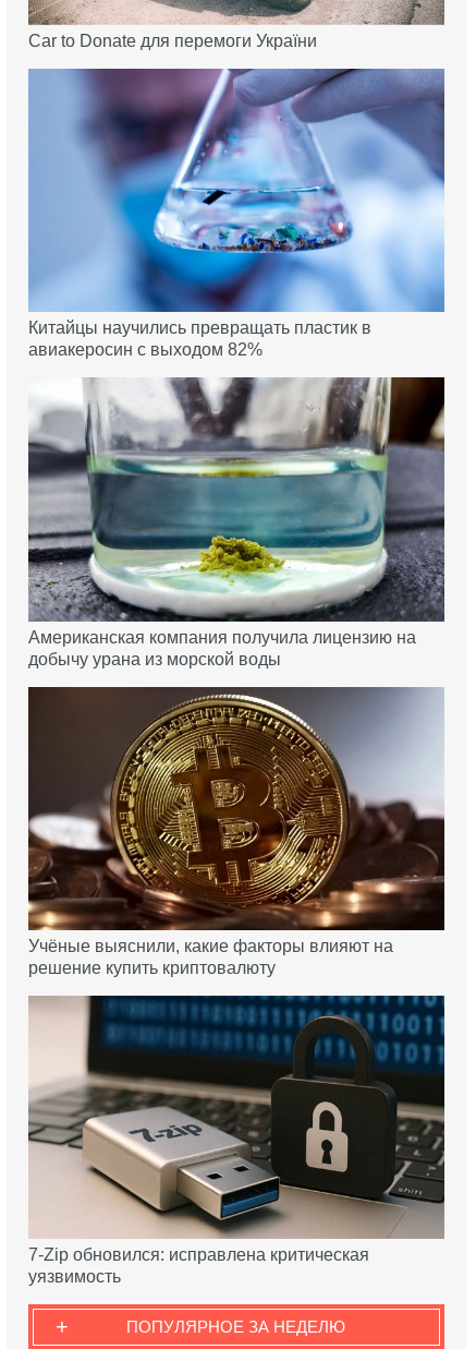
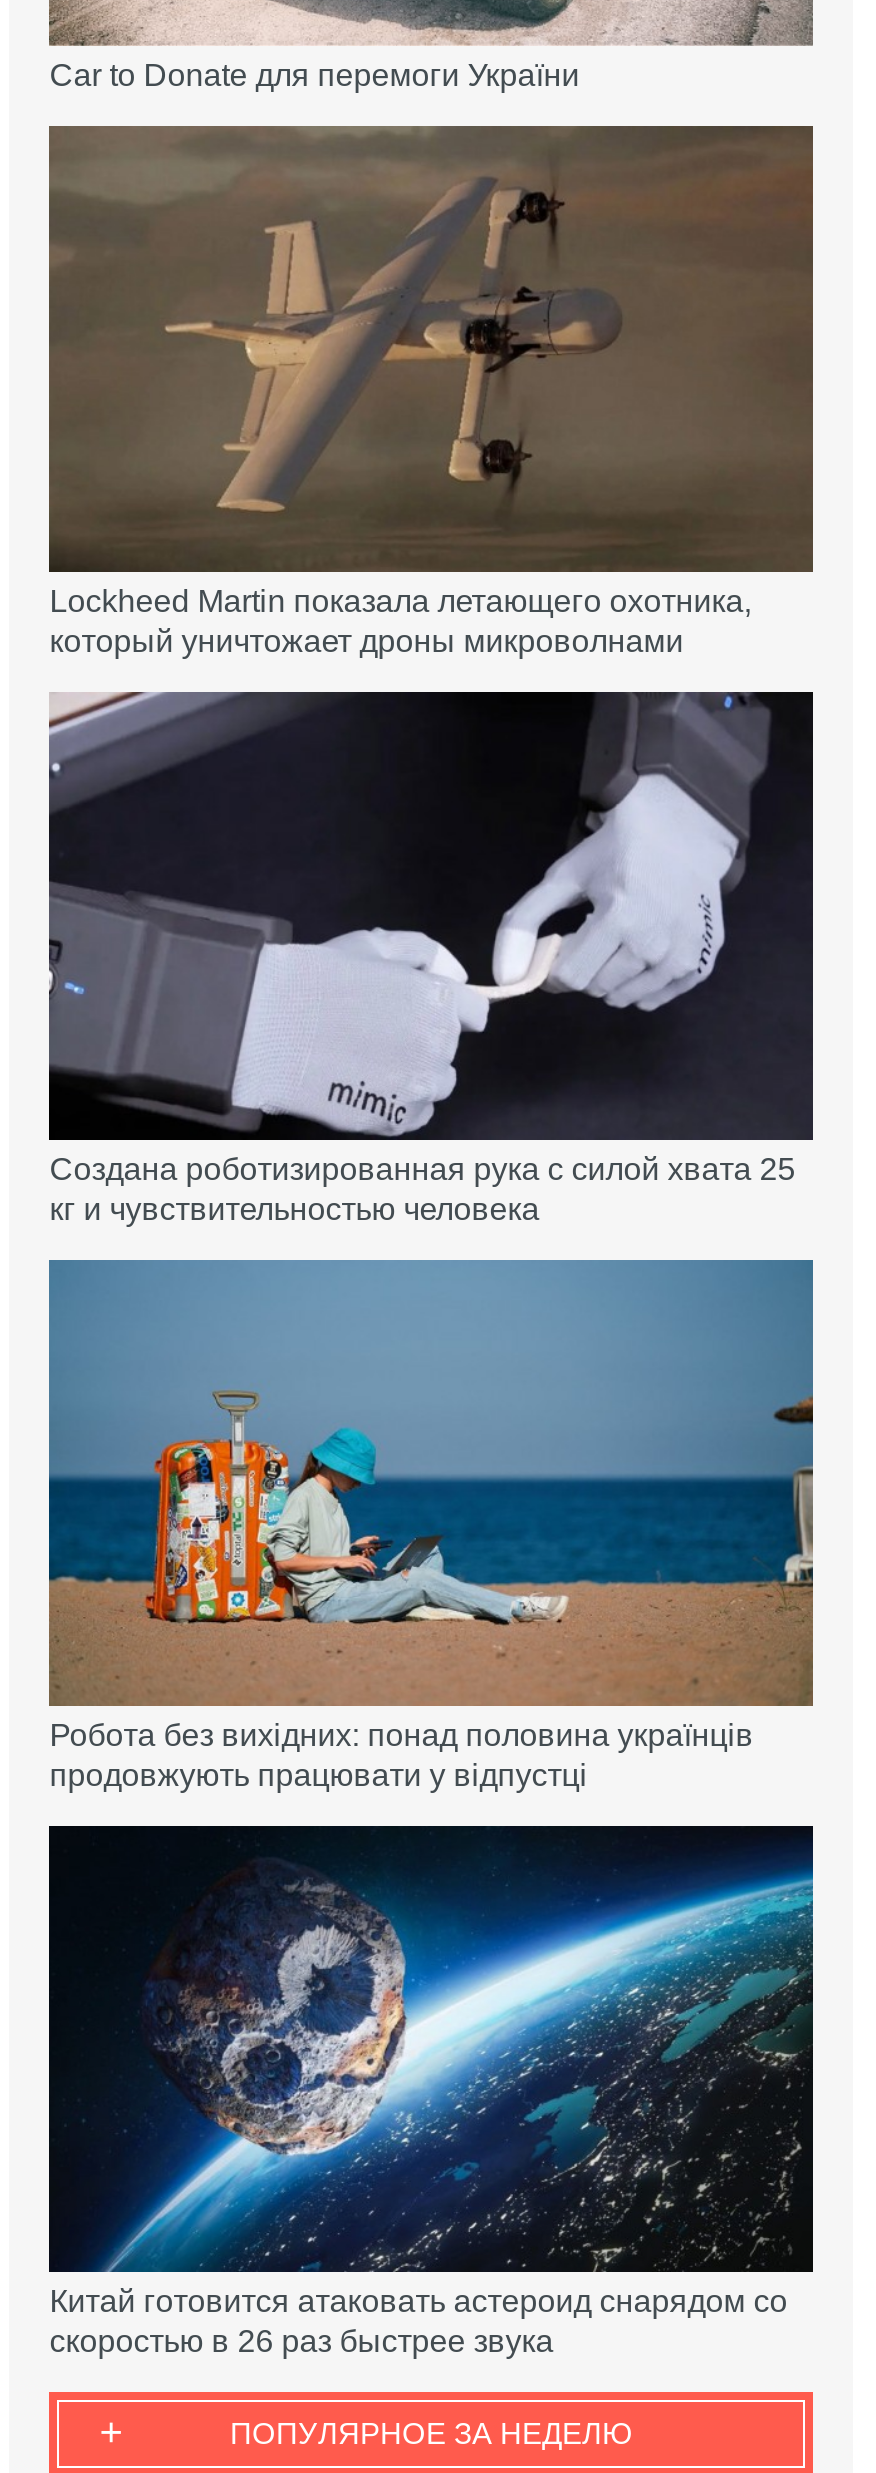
- [image]
- Китайцы научились превращать пластик в
- авиакеросин с выходом 82%
+ [image]
+ Lockheed Martin показала летающего охотника,
+ который уничтожает дроны микроволнами

- [image]
- Американская компания получила лицензию на
- добычу урана из морской воды
+ [image]
+ Создана роботизированная рука с силой хвата 25
+ кг и чувствительностью человека

- [image]
- Учёные выяснили, какие факторы влияют на
- решение купить криптовалюту
+ [image]
+ Робота без вихідних: понад половина українців
+ продовжують працювати у відпустці

- [image]
- 7-Zip обновился: исправлена критическая
- уязвимость
+ [image]
+ Китай готовится атаковать астероид снарядом со
+ скоростью в 26 раз быстрее звука
